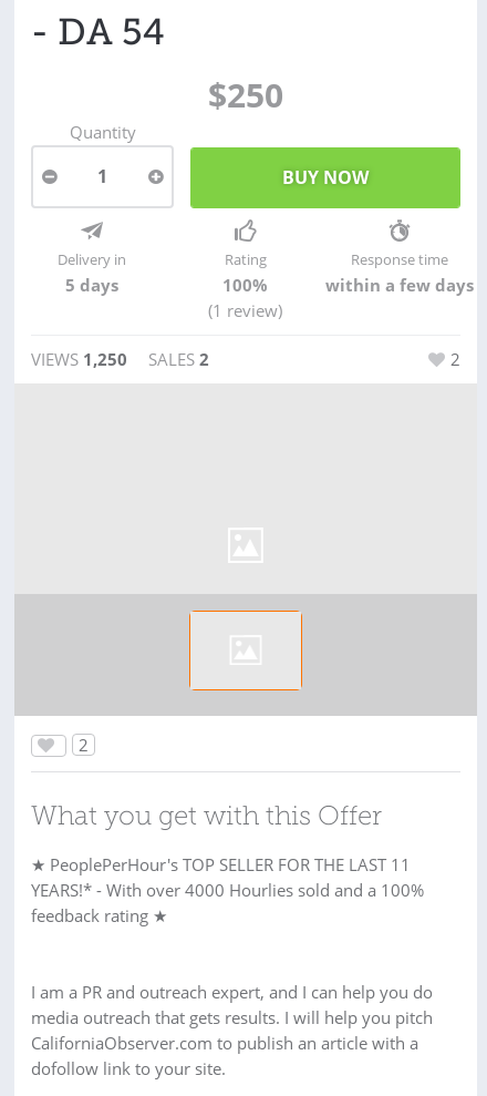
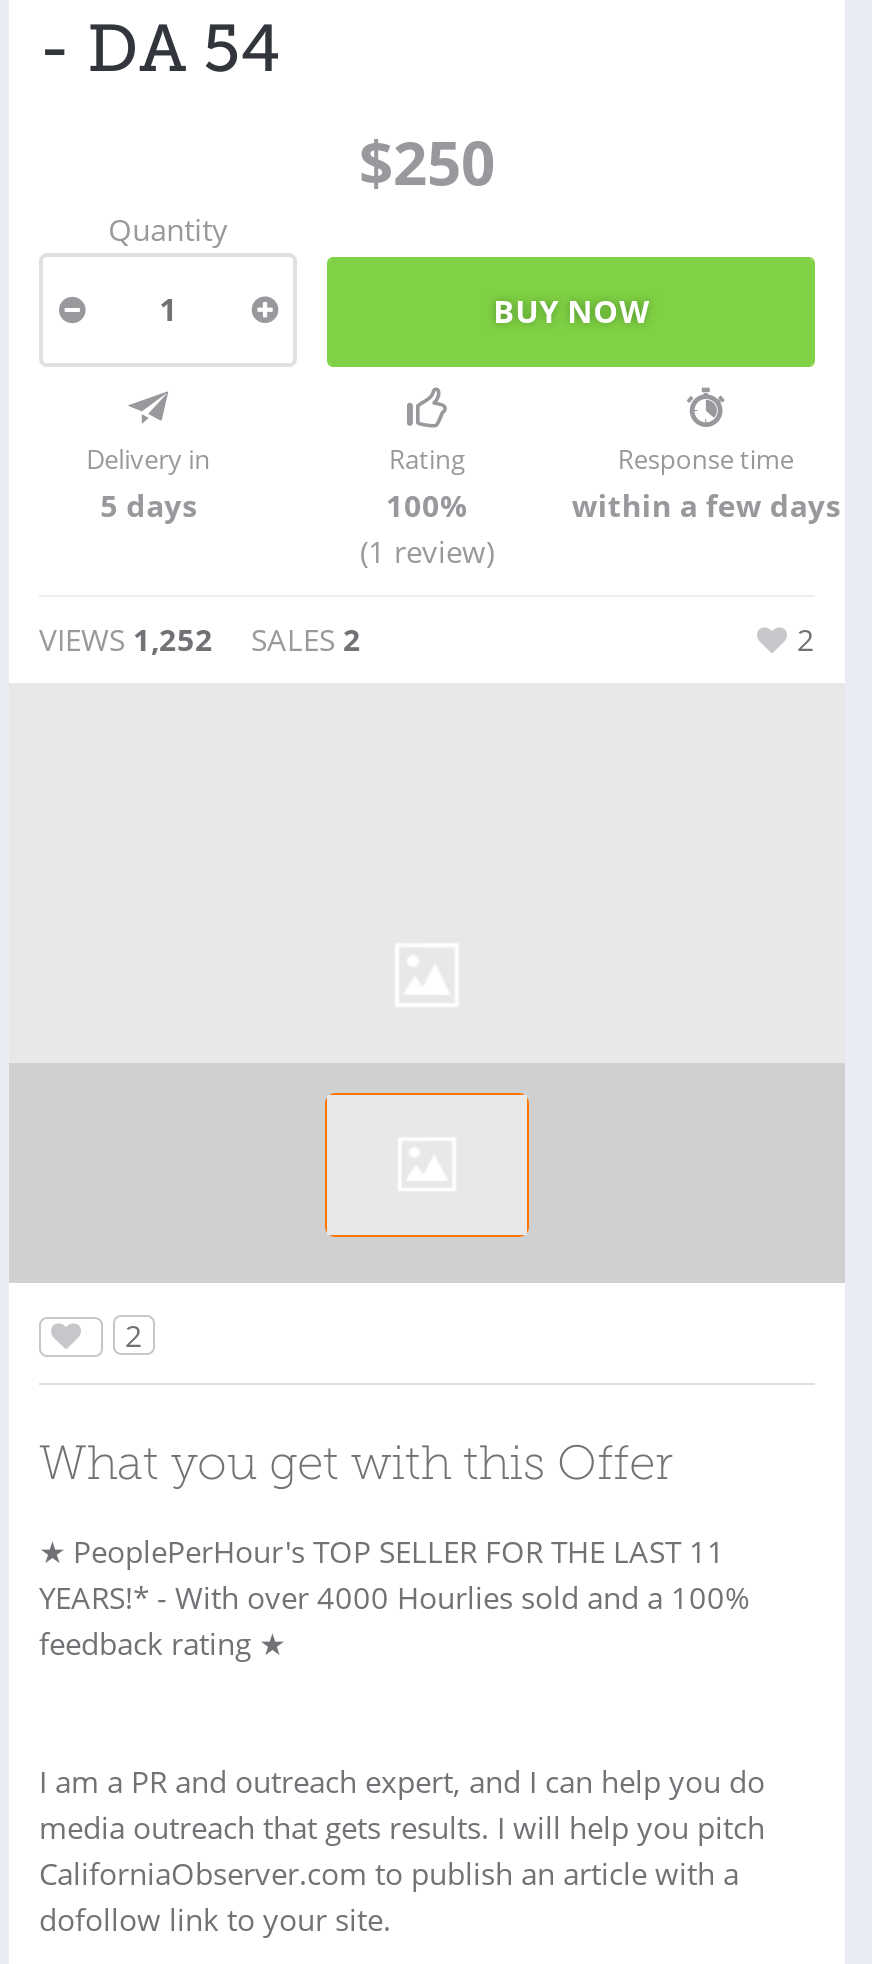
- VIEWS 1,250 SALES 2
+ VIEWS 1,252 SALES 2
